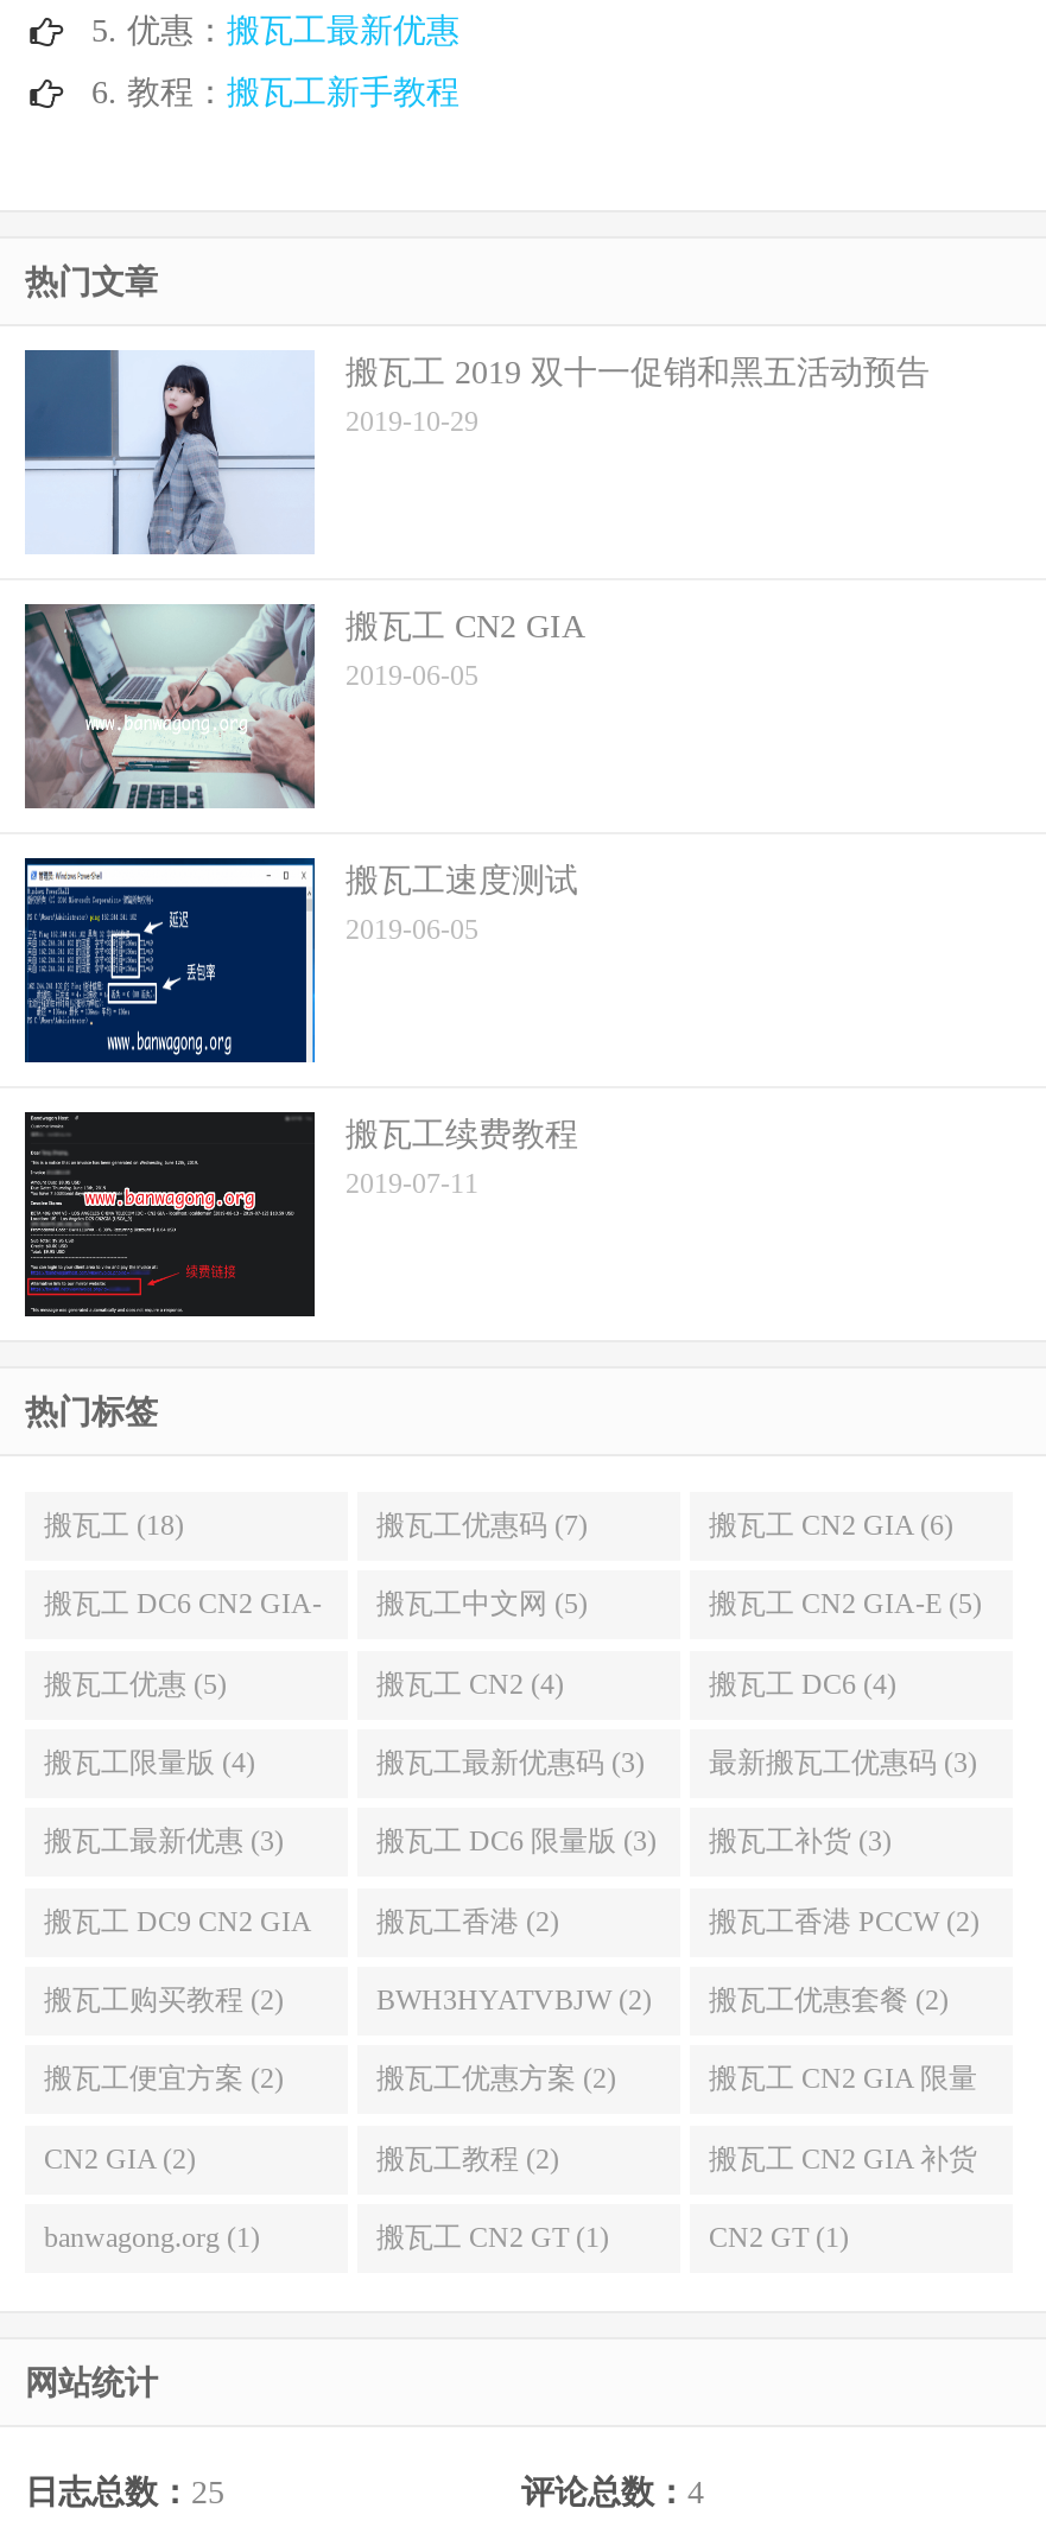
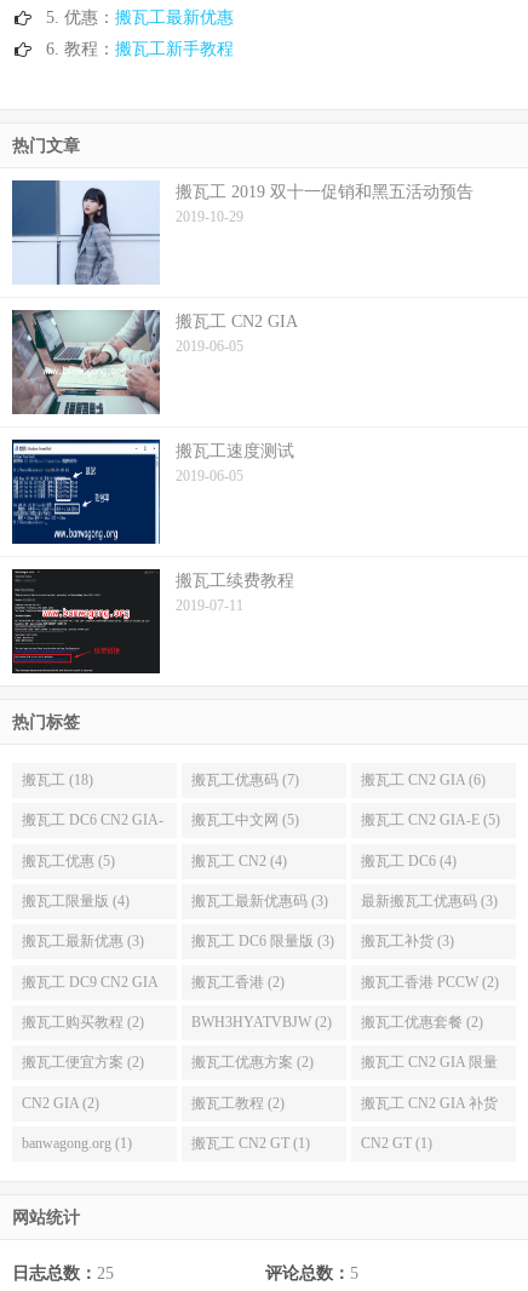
- 评论总数：4
+ 评论总数：5
